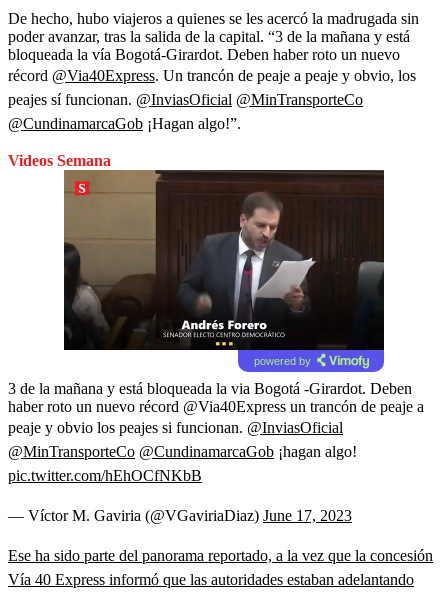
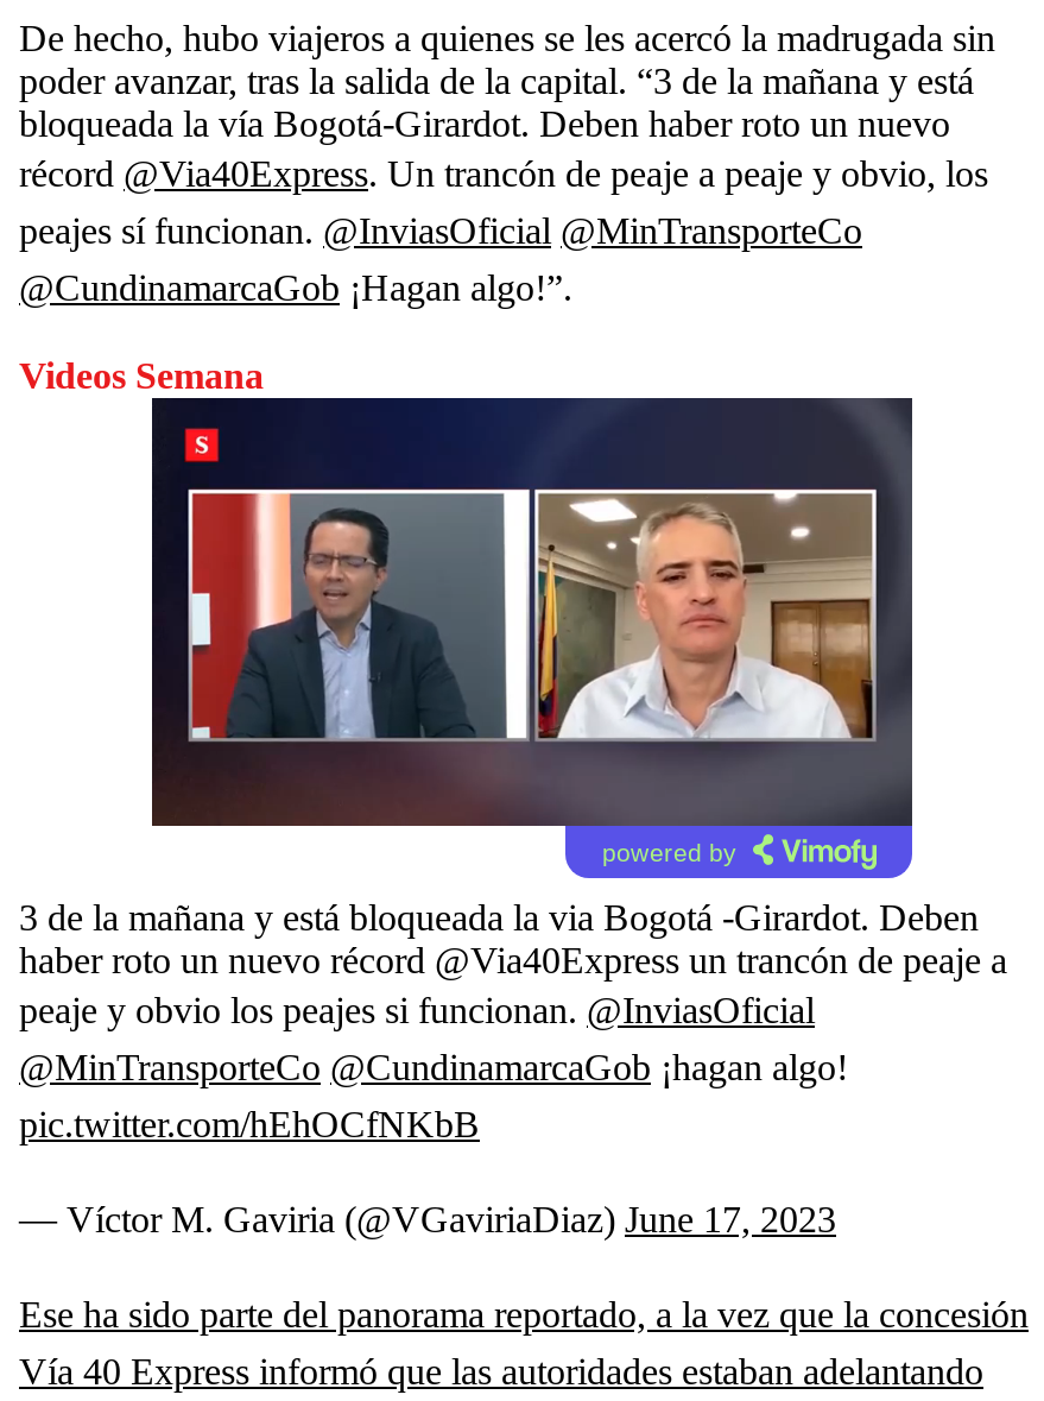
- [image]
+ [image]
